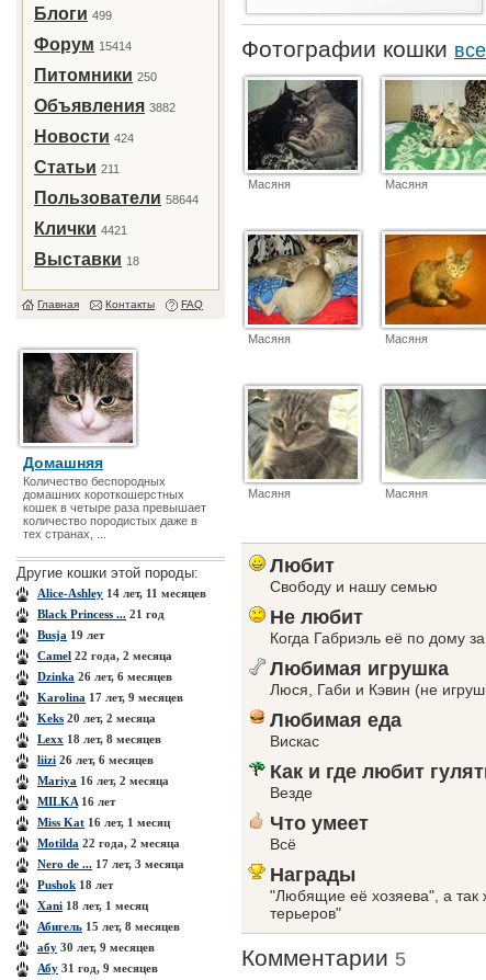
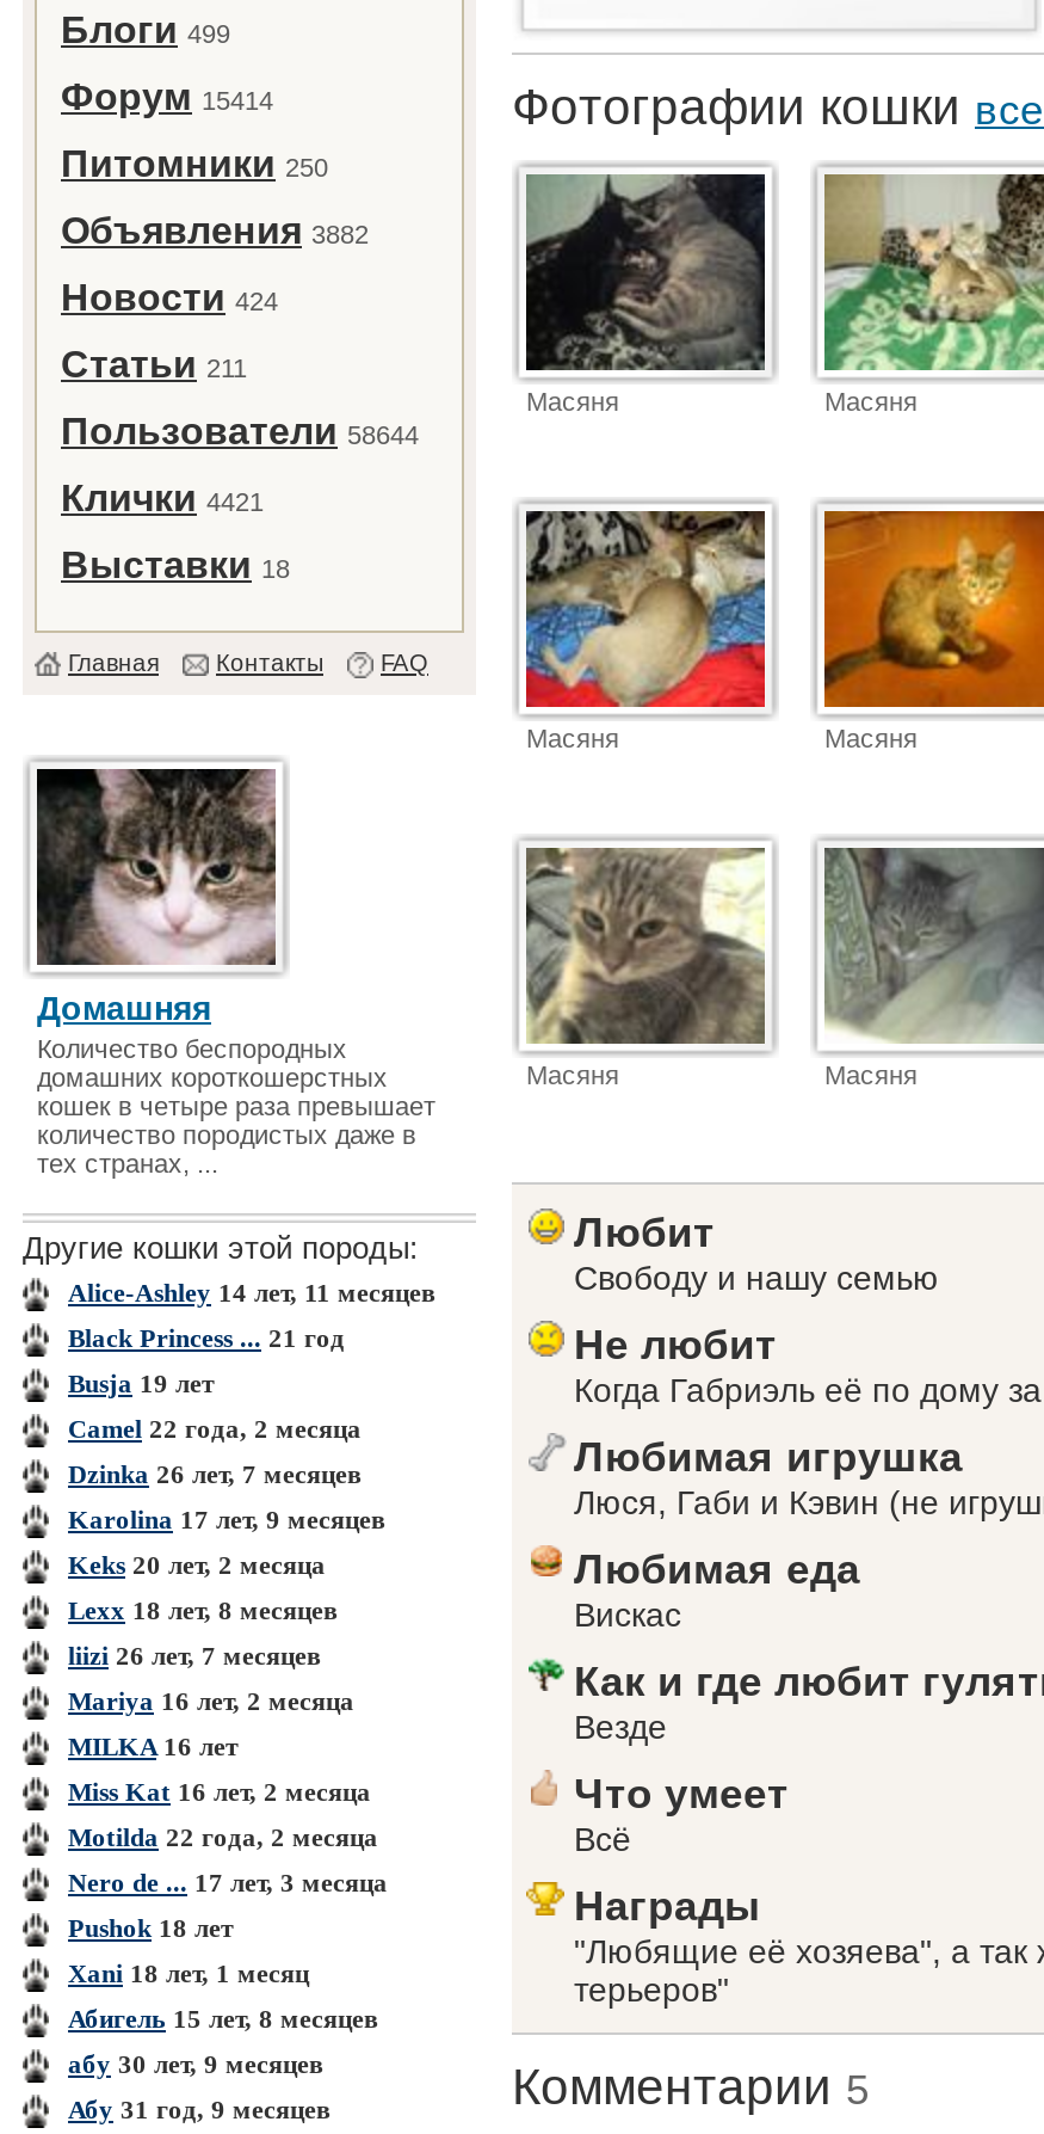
- Dzinka 26 лет, 6 месяцев
+ Dzinka 26 лет, 7 месяцев

- liizi 26 лет, 6 месяцев
+ liizi 26 лет, 7 месяцев

- Miss Kat 16 лет, 1 месяц
+ Miss Kat 16 лет, 2 месяца
